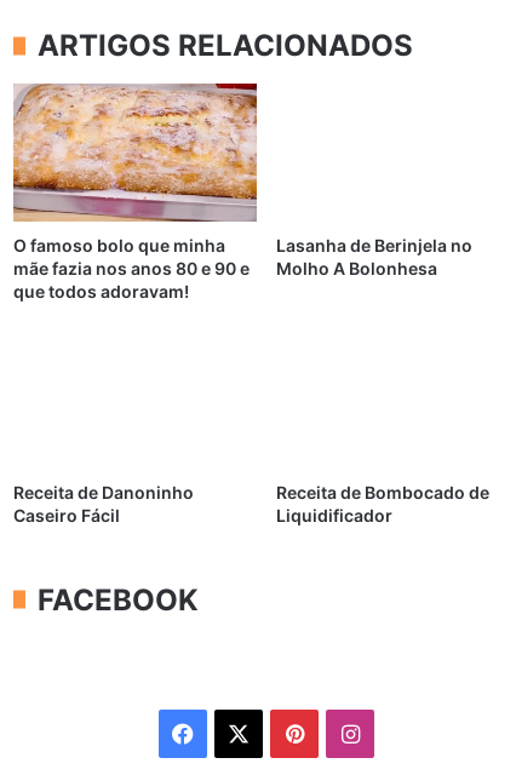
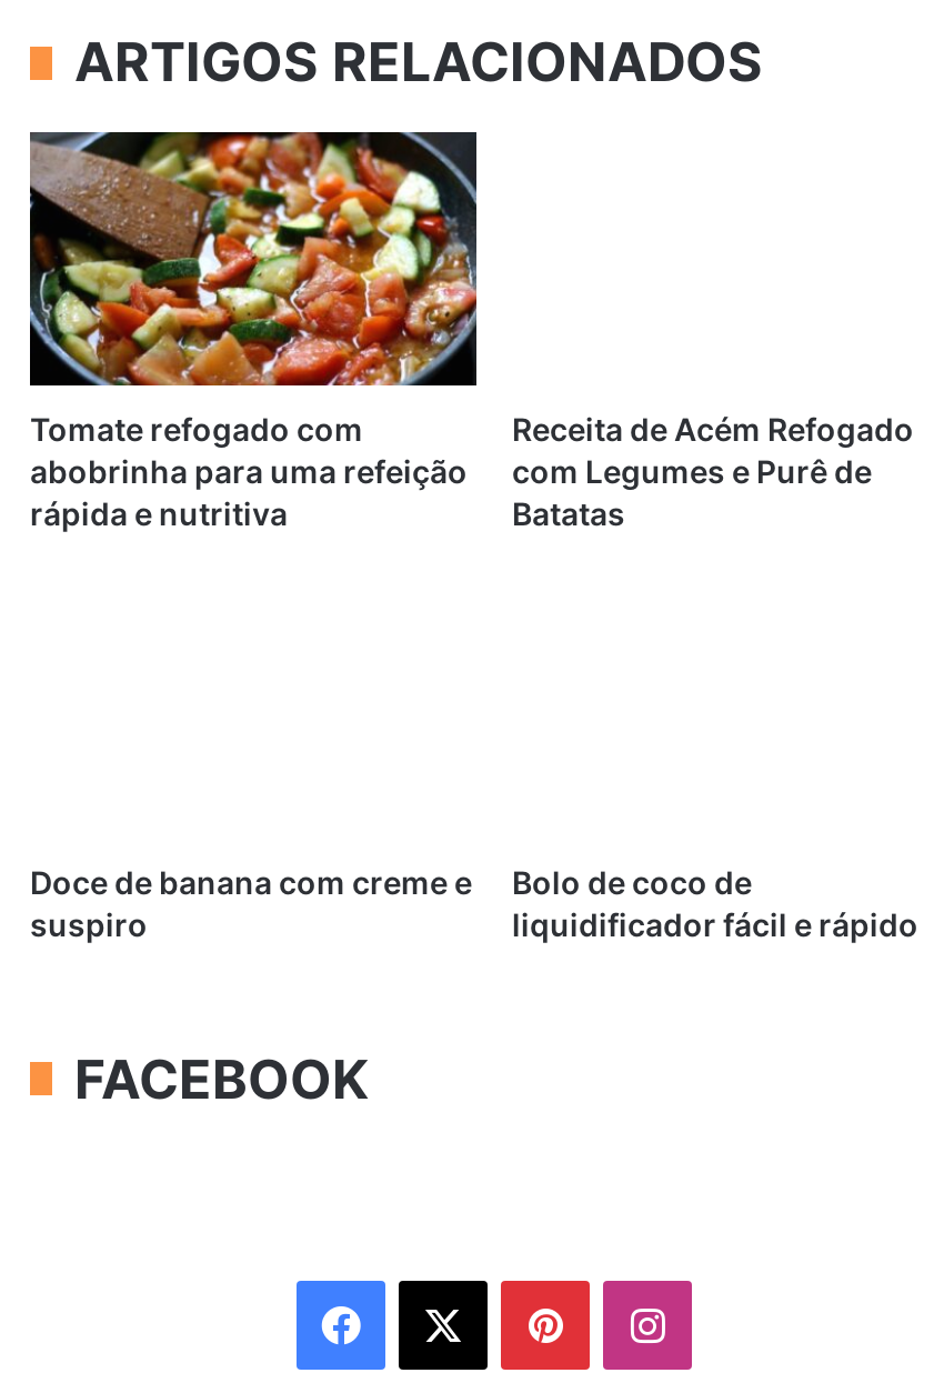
- [image]
- O famoso bolo que minha
- mãe fazia nos anos 80 e 90 e
- que todos adoravam!
+ [image]
+ Tomate refogado com
+ abobrinha para uma refeição
+ rápida e nutritiva

- Lasanha de Berinjela no
- Molho A Bolonhesa
+ Receita de Acém Refogado
+ com Legumes e Purê de
+ Batatas

- Receita de Danoninho
- Caseiro Fácil
+ Doce de banana com creme e
+ suspiro

- Receita de Bombocado de
- Liquidificador
+ Bolo de coco de
+ liquidificador fácil e rápido
